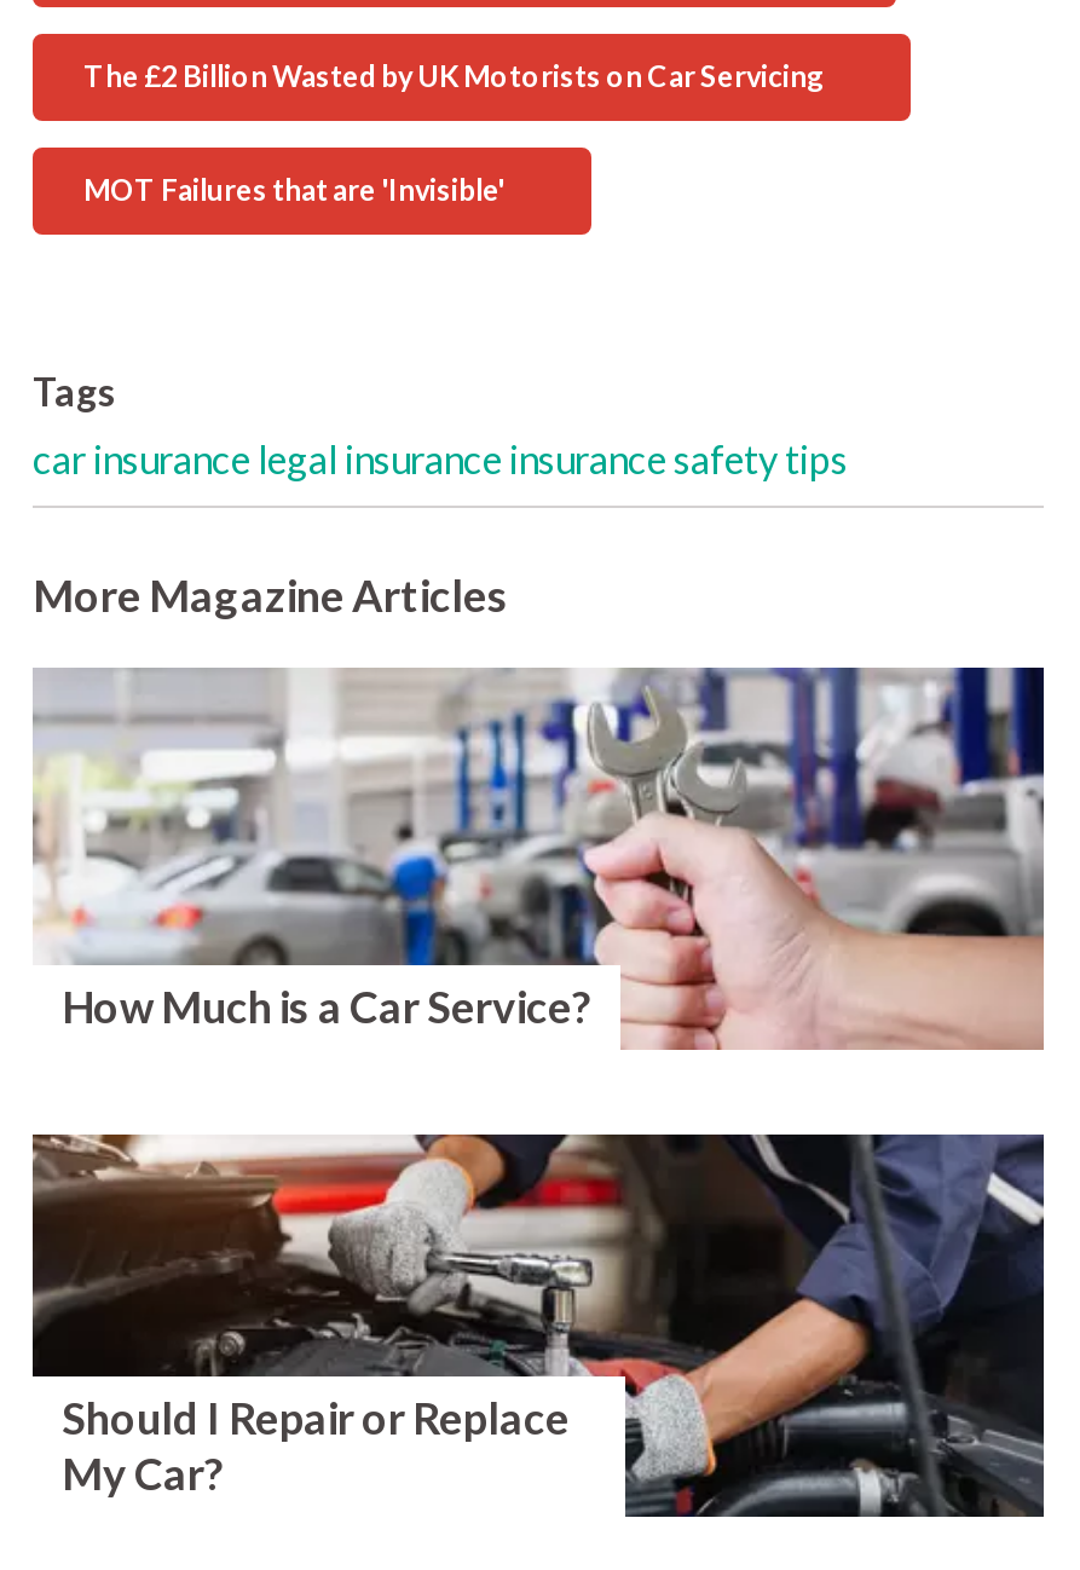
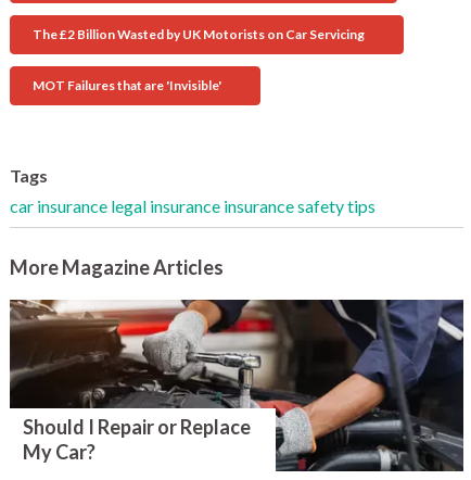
- [image]
- How Much is a Car Service?
